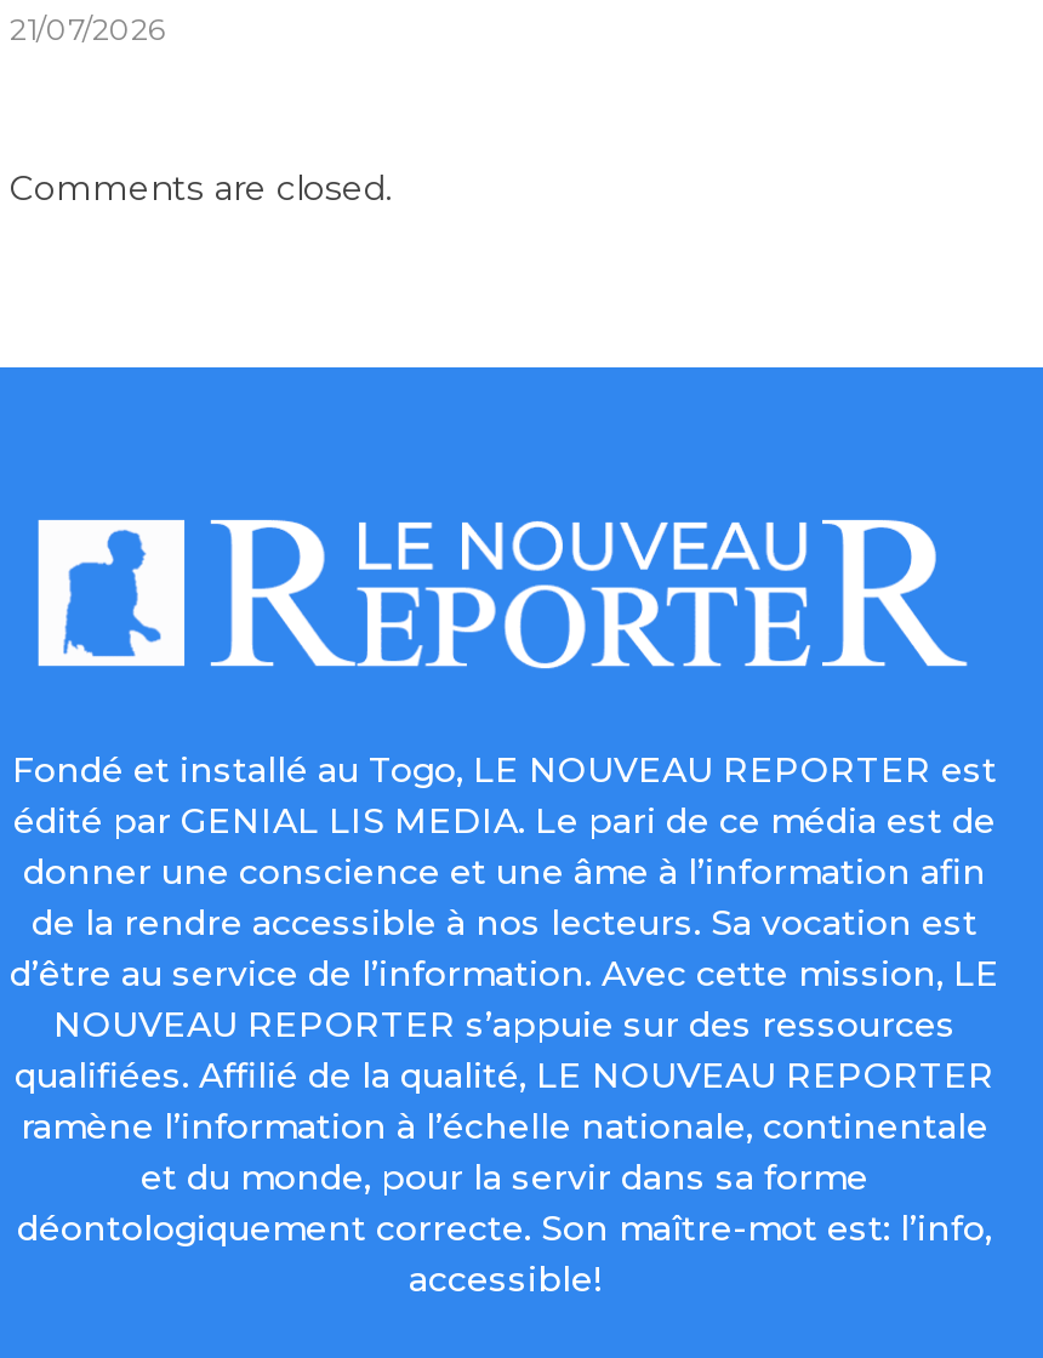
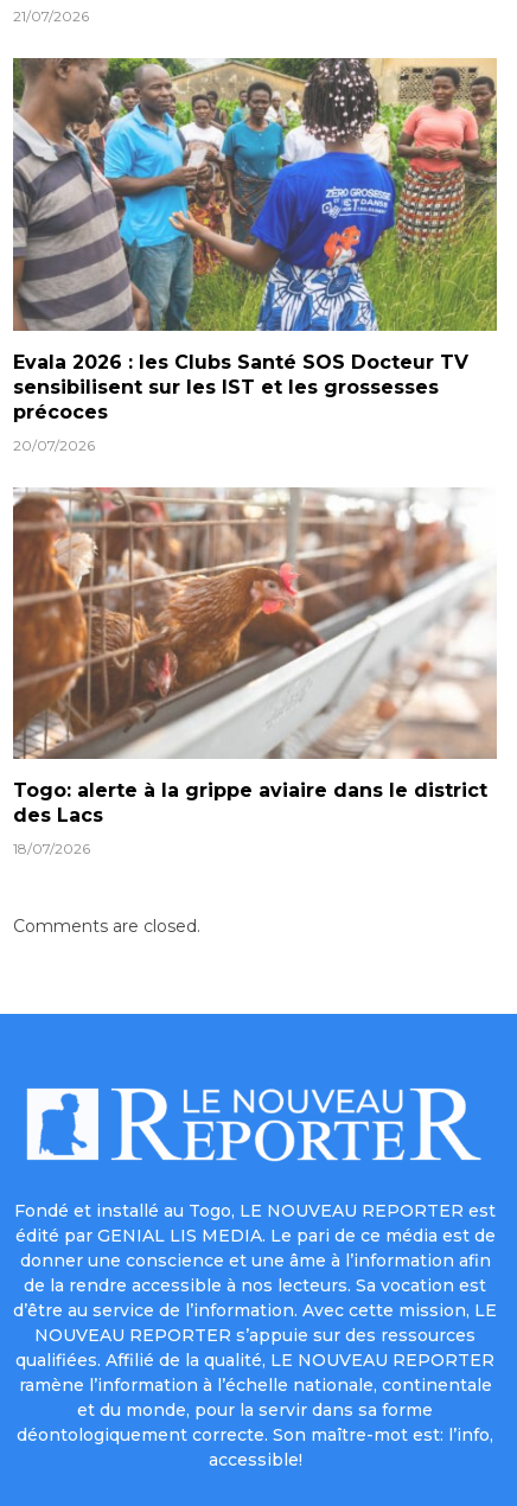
+ [image]
+ Evala 2026 : les Clubs Santé SOS Docteur TV
+ sensibilisent sur les IST et les grossesses
+ précoces
+ 20/07/2026

+ [image]
+ Togo: alerte à la grippe aviaire dans le district
+ des Lacs
+ 18/07/2026
